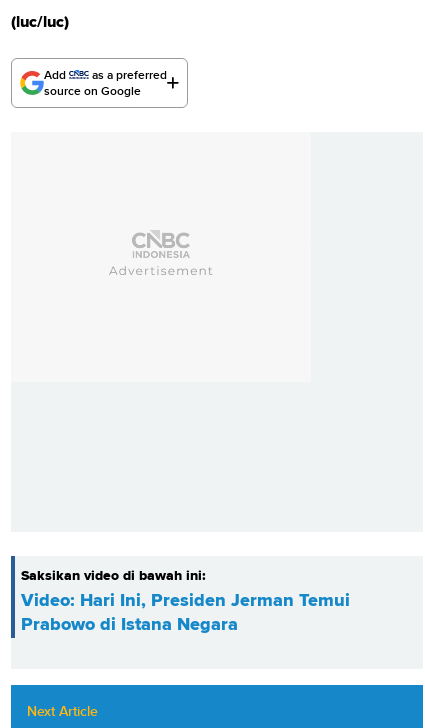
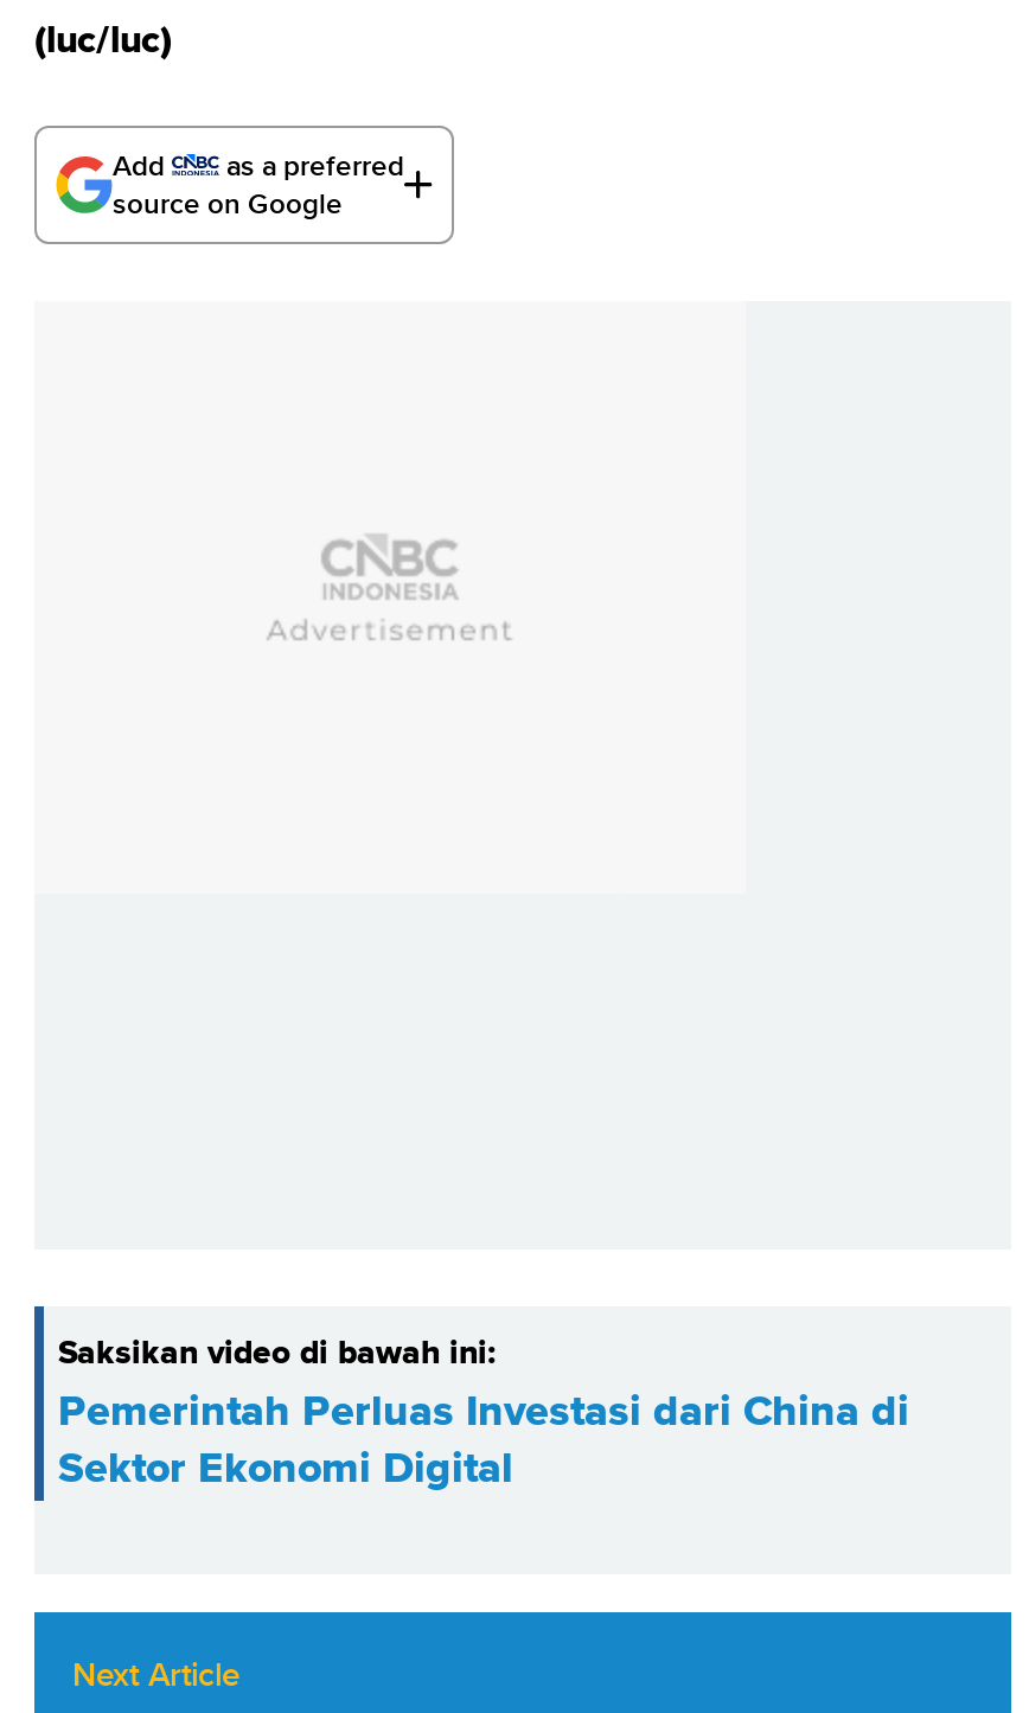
- Video: Hari Ini, Presiden Jerman Temui
- Prabowo di Istana Negara
+ Pemerintah Perluas Investasi dari China di
+ Sektor Ekonomi Digital
